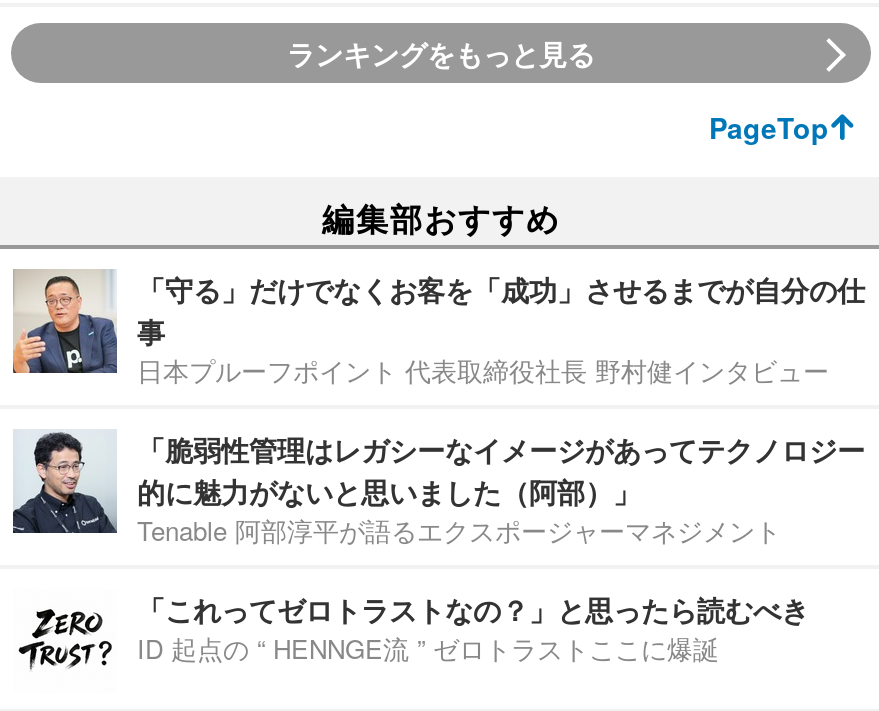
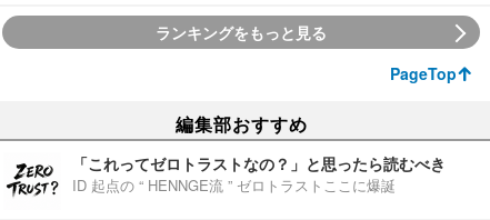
- [image]
- 「守る」だけでなくお客を「成功」させるまでが自分の仕
- 事
- 日本プルーフポイント 代表取締役社長 野村健インタビュー
- 「脆弱性管理はレガシーなイメージがあってテクノロジー
- 的に魅力がないと思いました（阿部）」
- Tenable 阿部淳平が語るエクスポージャーマネジメント

- [image]
